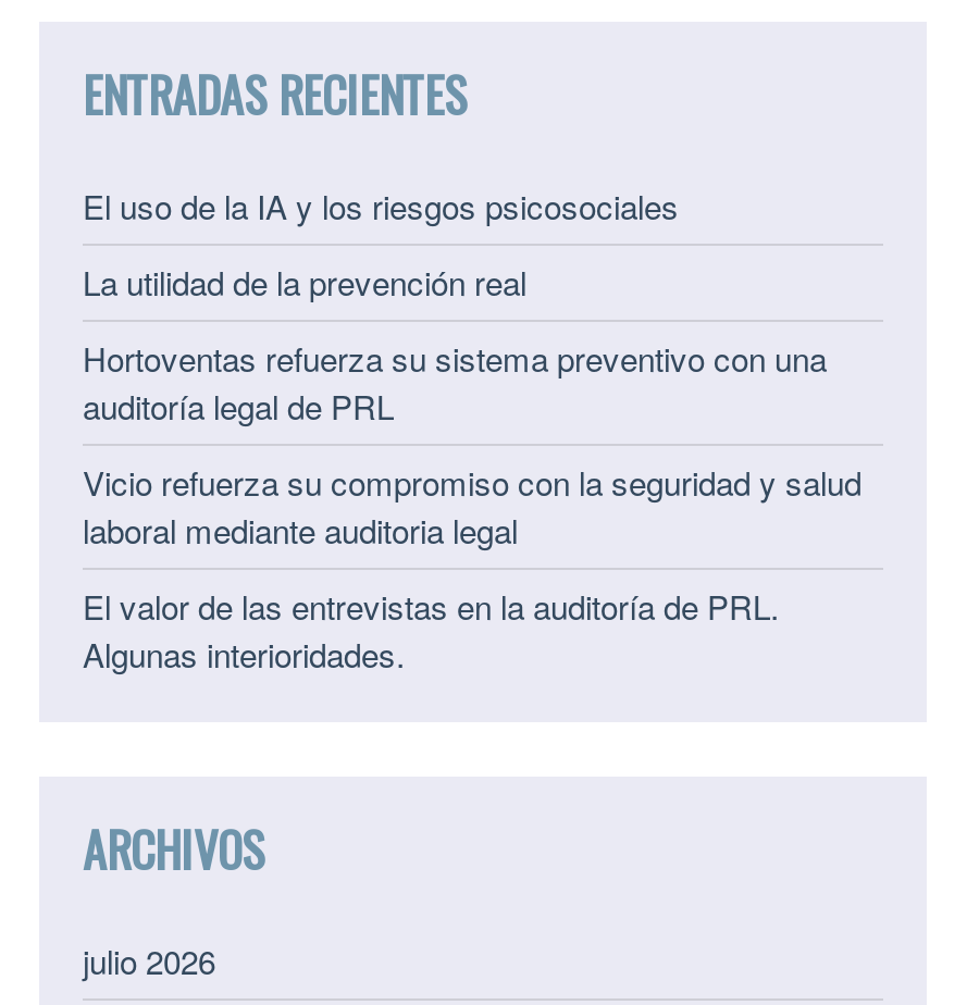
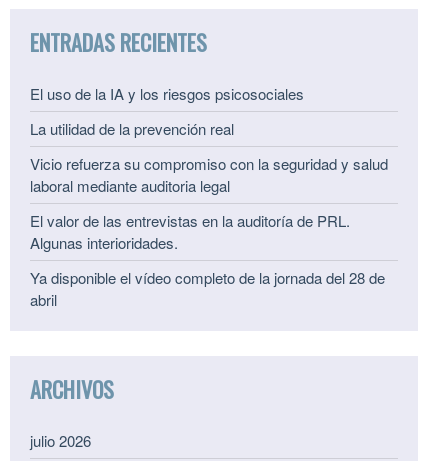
- Hortoventas refuerza su sistema preventivo con una
- auditoría legal de PRL

moved up: Vicio refuerza su compromiso con la seguridad y salud | laboral mediante auditoria legal | El valor de las entrevistas en la auditoría de PRL. | Algunas interioridades.

+ Ya disponible el vídeo completo de la jornada del 28 de
+ abril
